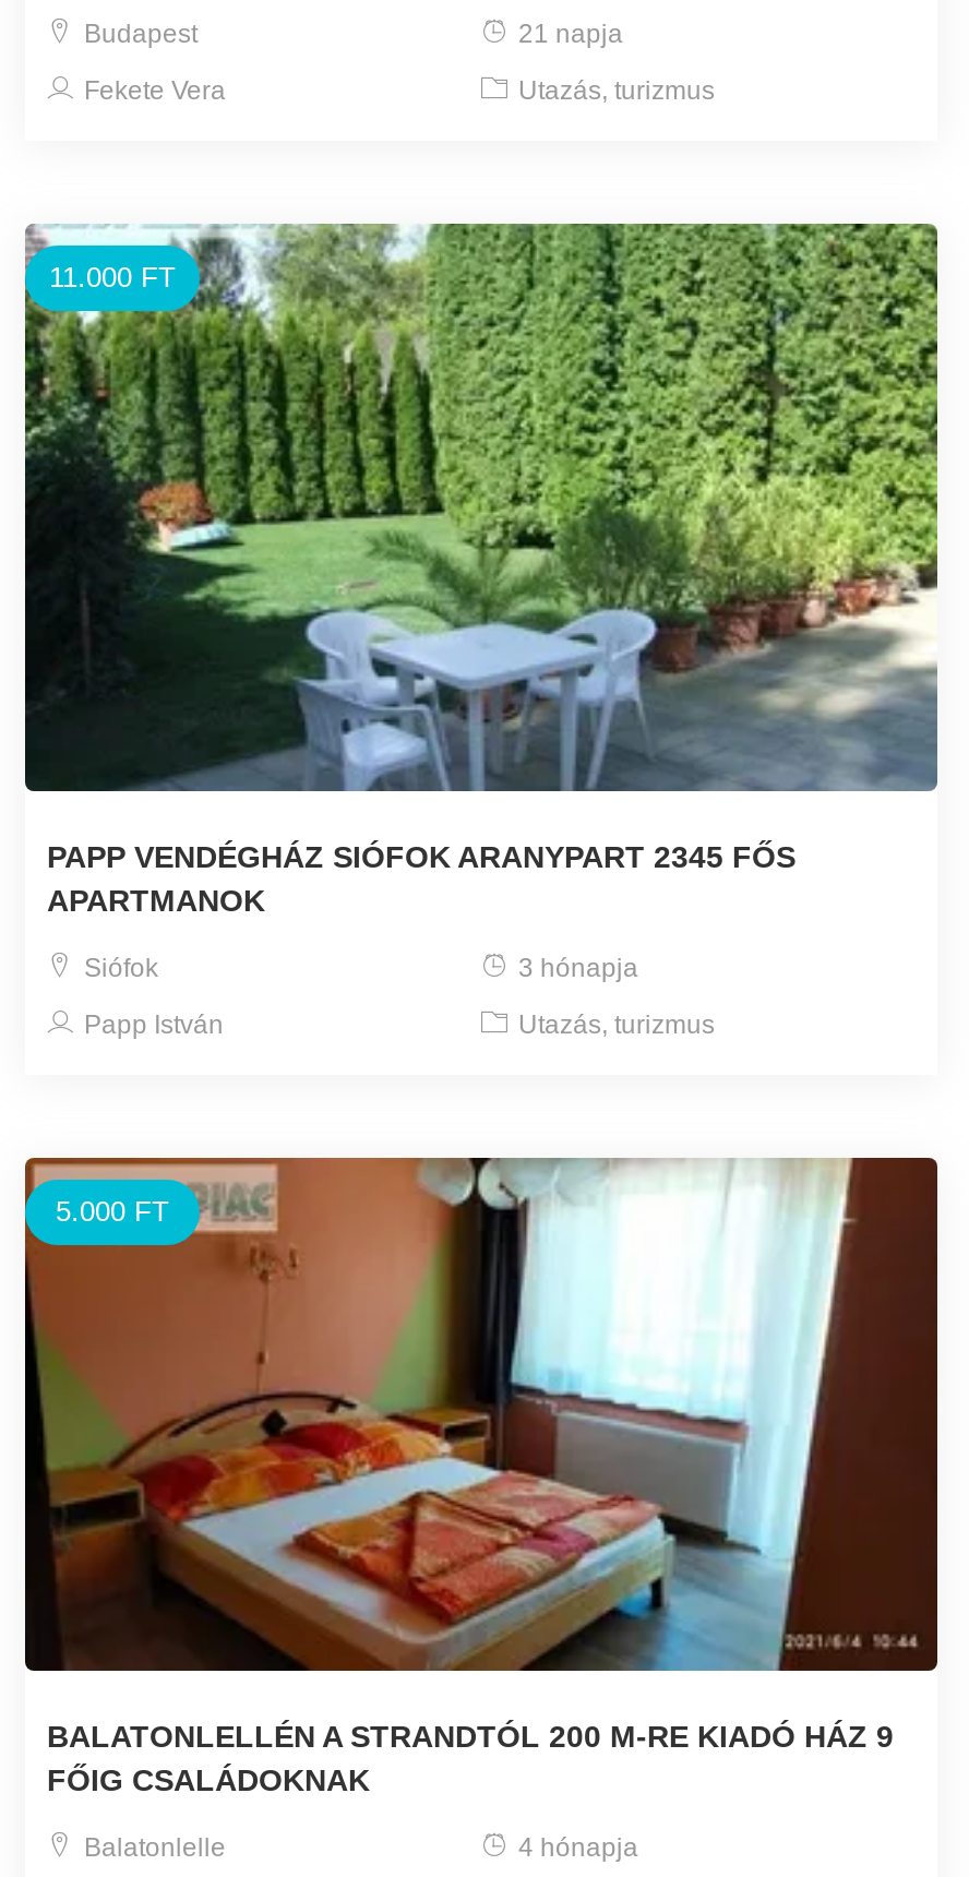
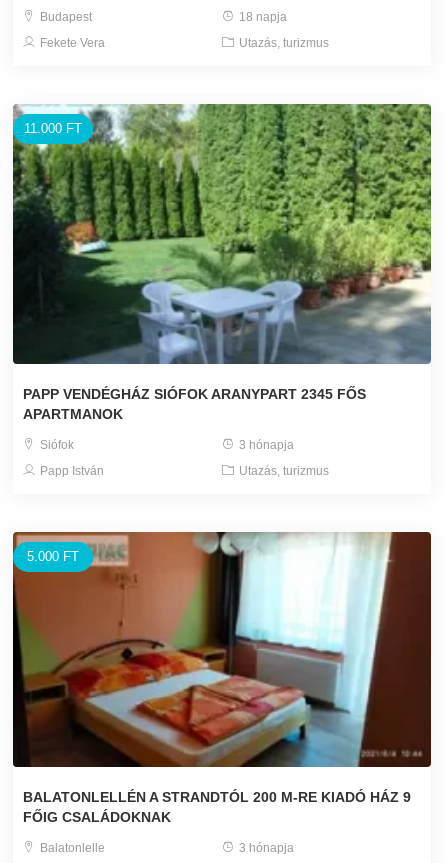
- 21 napja
+ 18 napja

- 4 hónapja
+ 3 hónapja
